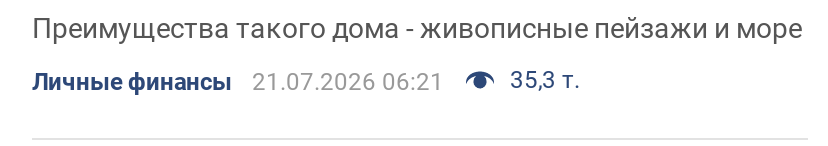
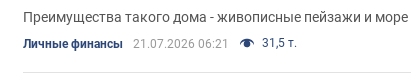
- 35,3 т.
+ 31,5 т.
